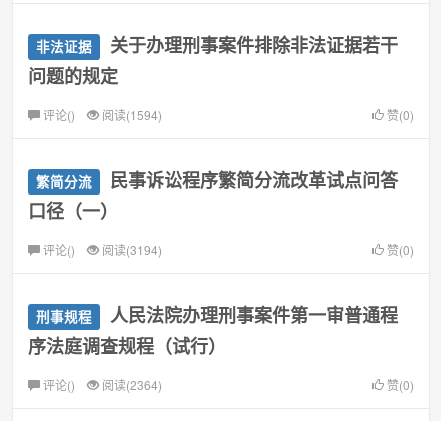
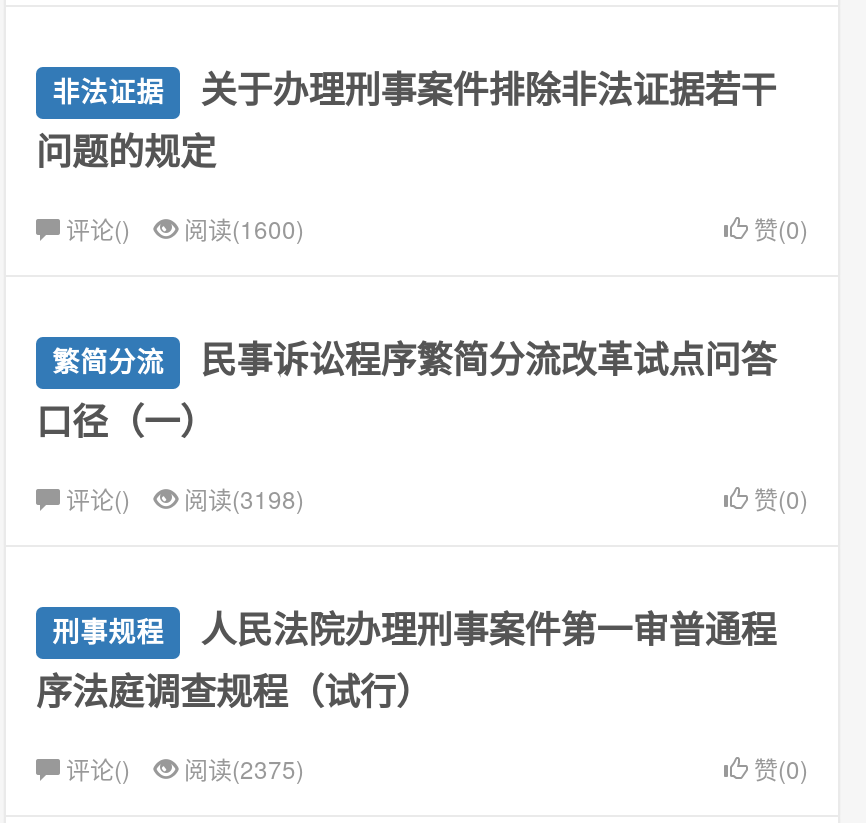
- 阅读(1594)
+ 阅读(1600)

- 阅读(3194)
+ 阅读(3198)

- 阅读(2364)
+ 阅读(2375)
